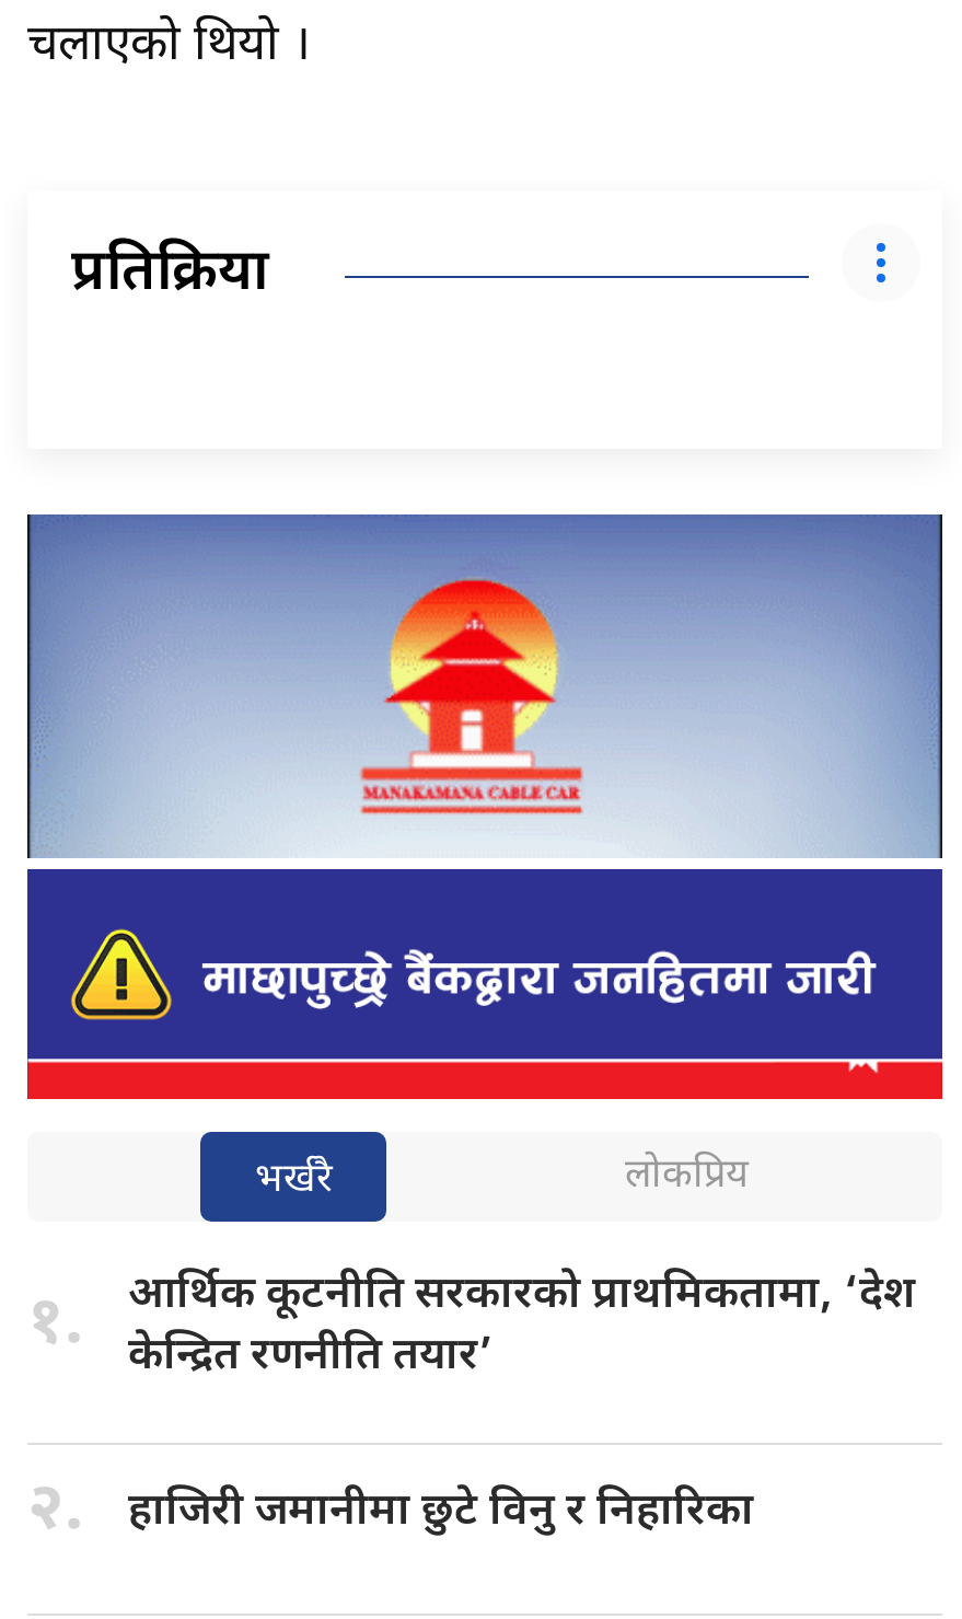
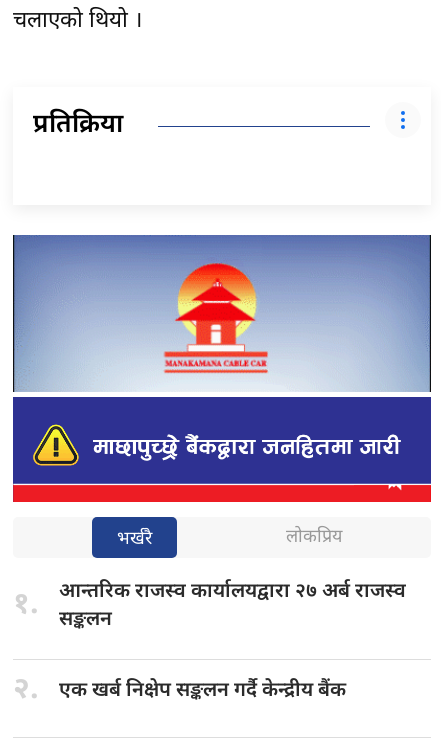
- आर्थिक कूटनीति सरकारको प्राथमिकतामा, ‘देश
- केन्द्रित रणनीति तयार’
+ आन्तरिक राजस्व कार्यालयद्वारा २७ अर्ब राजस्व
+ सङ्कलन

- हाजिरी जमानीमा छुटे विनु र निहारिका
+ एक खर्ब निक्षेप सङ्कलन गर्दै केन्द्रीय बैंक
